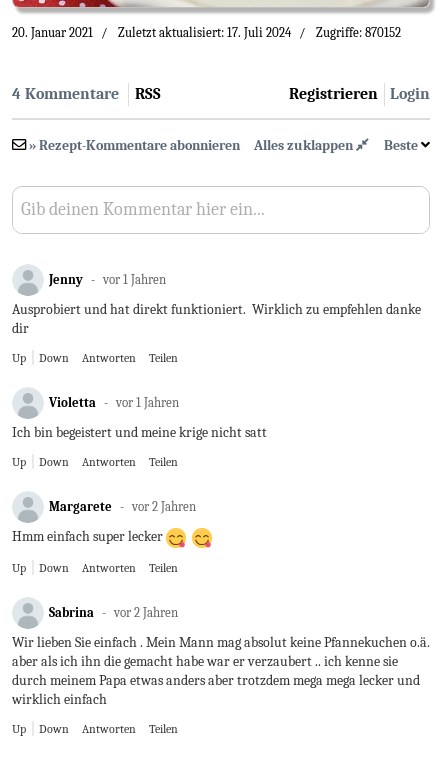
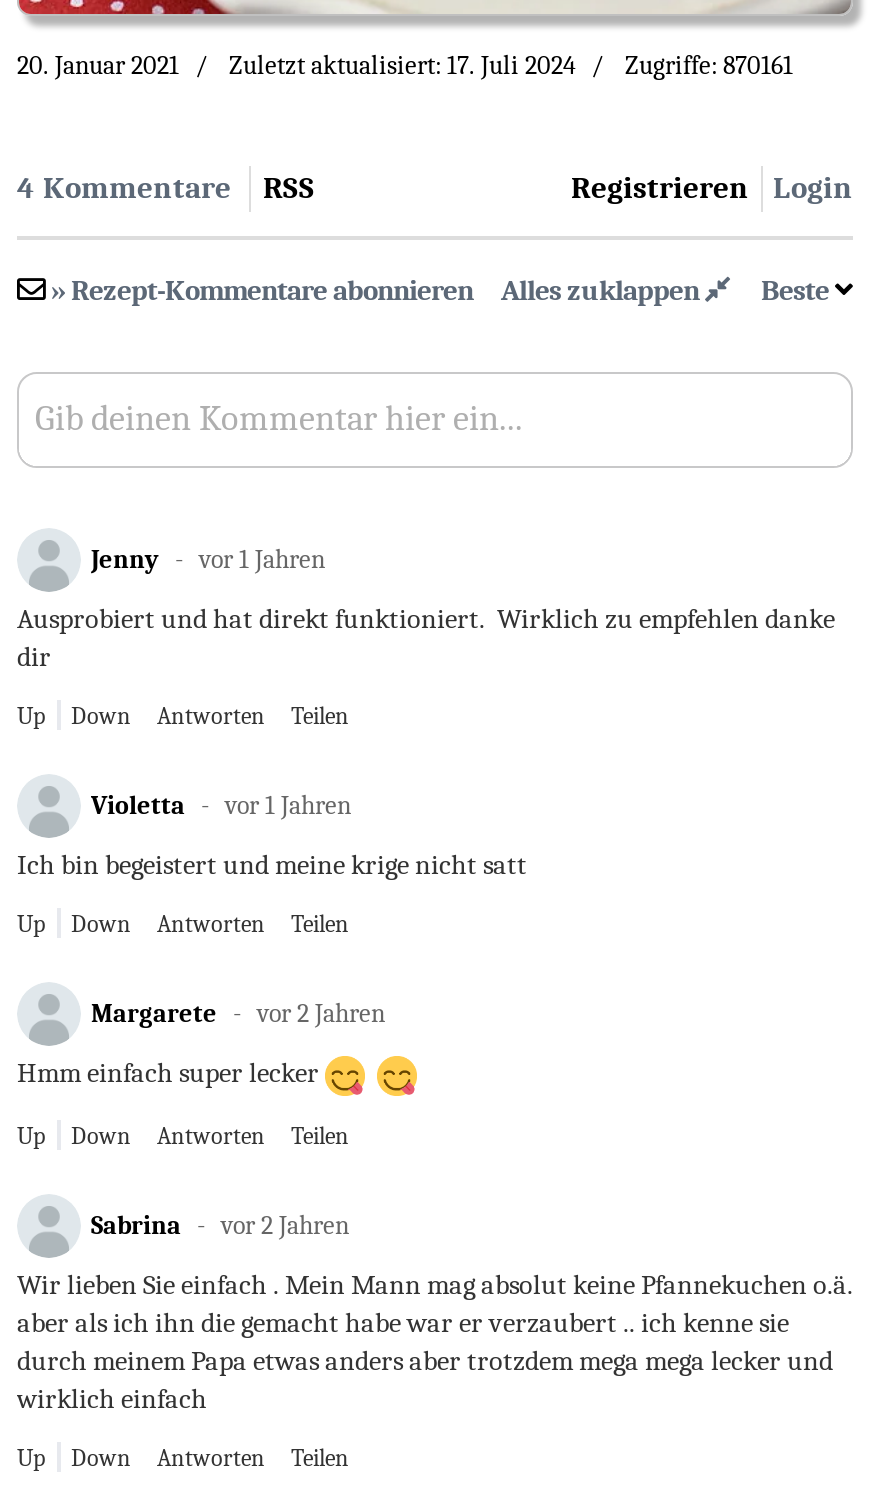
- 20. Januar 2021 Zuletzt aktualisiert: 17. Juli 2024 Zugriffe: 870152
+ 20. Januar 2021 Zuletzt aktualisiert: 17. Juli 2024 Zugriffe: 870161
